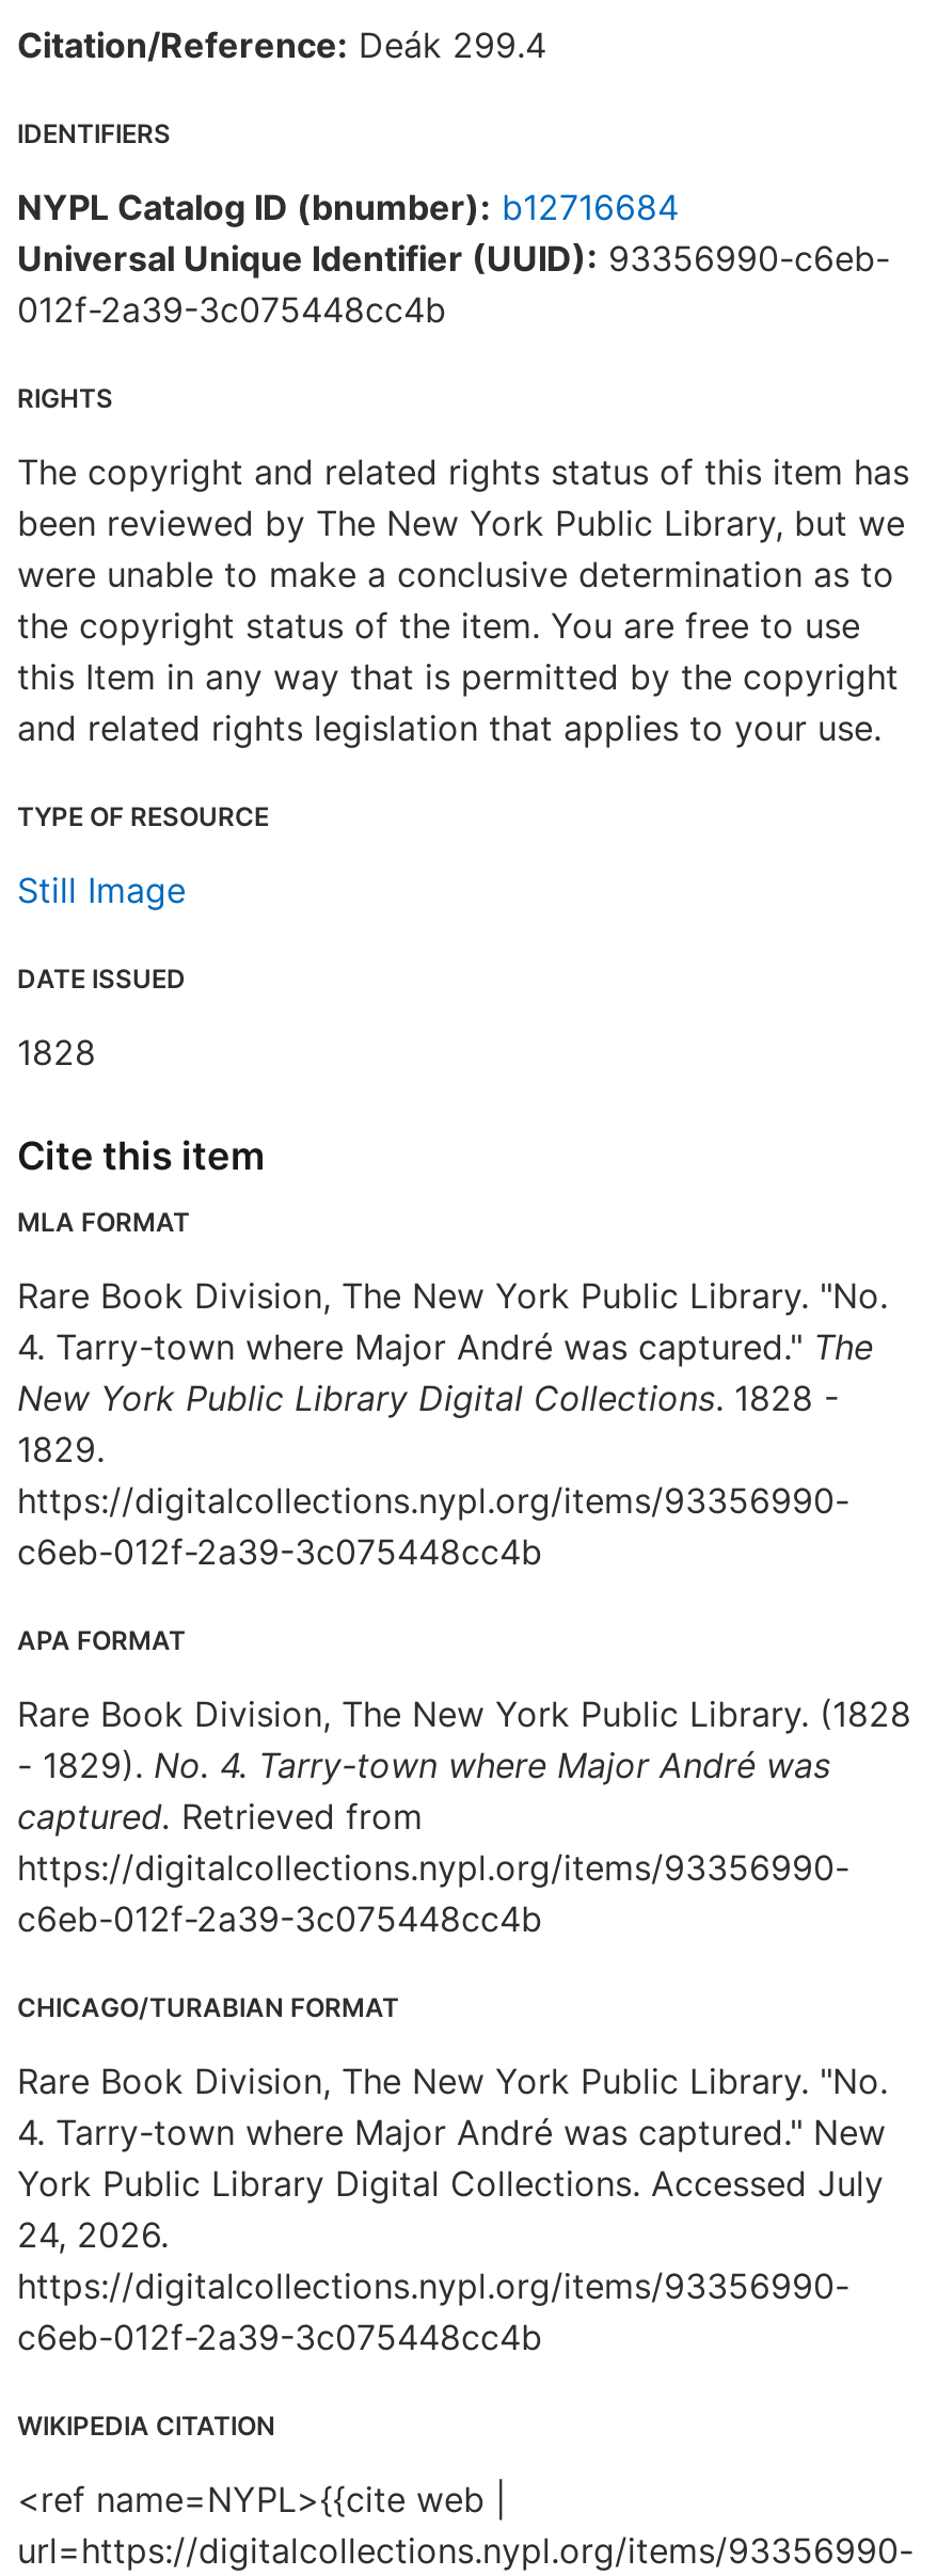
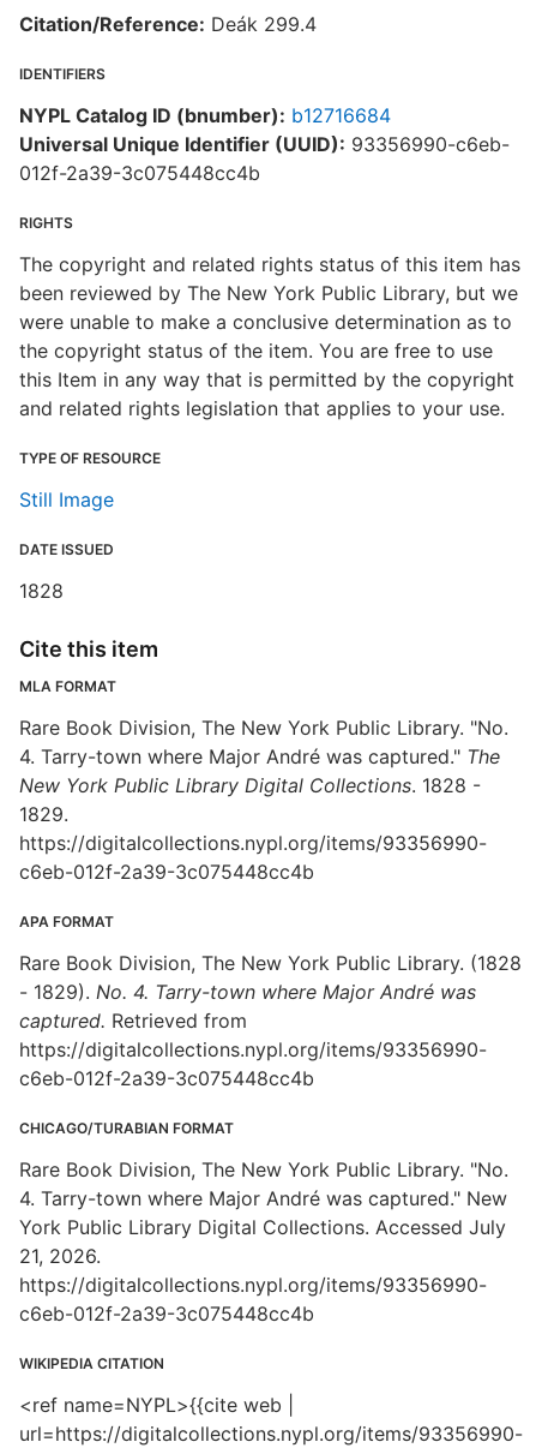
- 24, 2026.
+ 21, 2026.
